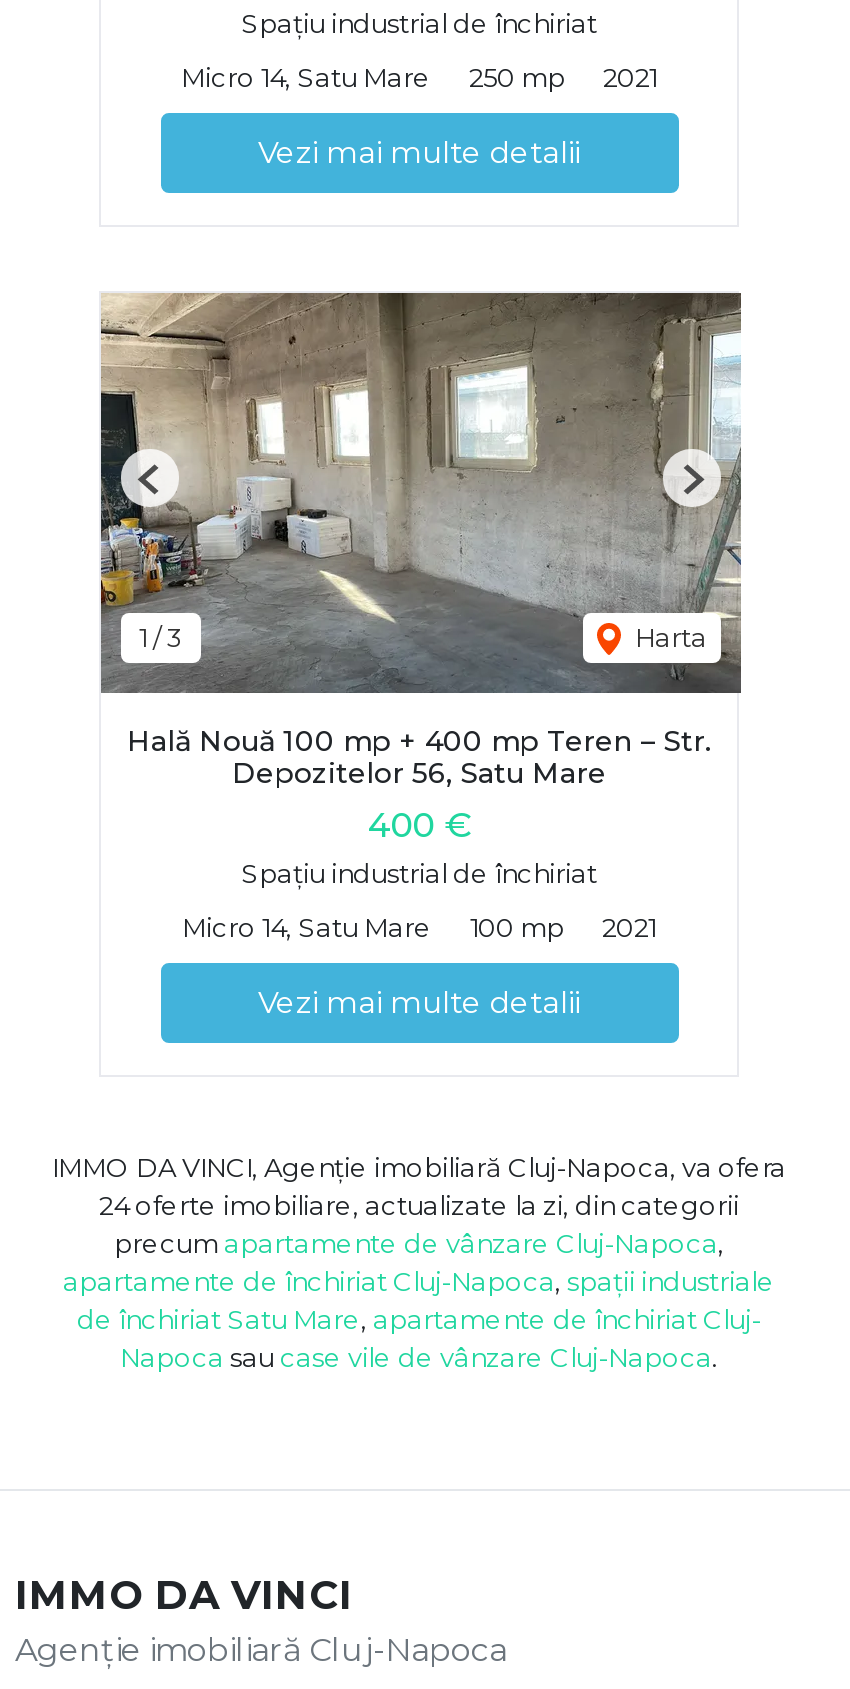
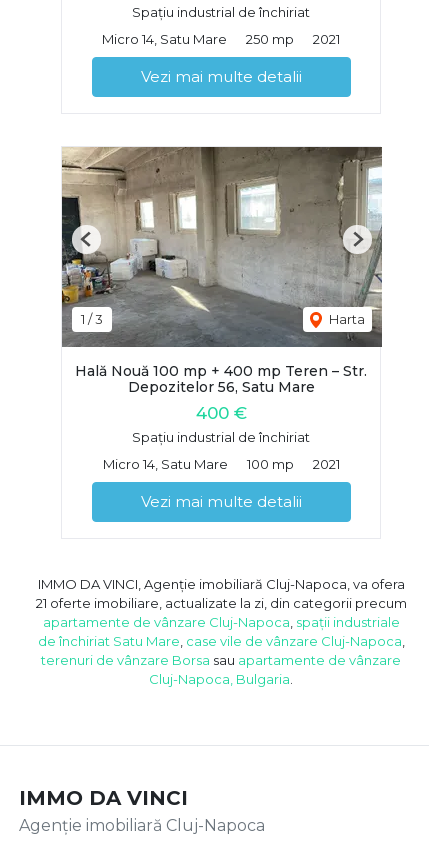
- 24 oferte imobiliare, actualizate la zi, din categorii
- precum apartamente de vânzare Cluj-Napoca,
- apartamente de închiriat Cluj-Napoca, spații industriale
- de închiriat Satu Mare, apartamente de închiriat Cluj-
- Napoca sau case vile de vânzare Cluj-Napoca.
+ 21 oferte imobiliare, actualizate la zi, din categorii precum
+ apartamente de vânzare Cluj-Napoca, spații industriale
+ de închiriat Satu Mare, case vile de vânzare Cluj-Napoca,
+ terenuri de vânzare Borsa sau apartamente de vânzare
+ Cluj-Napoca, Bulgaria.
